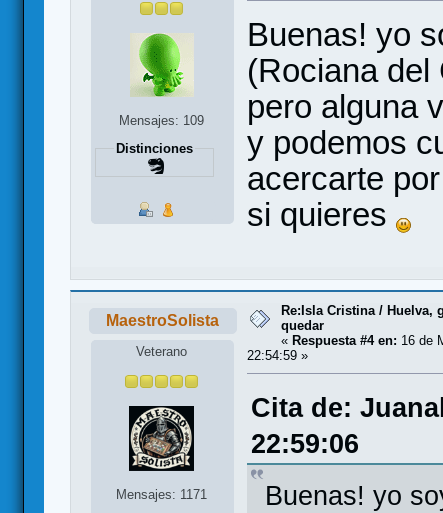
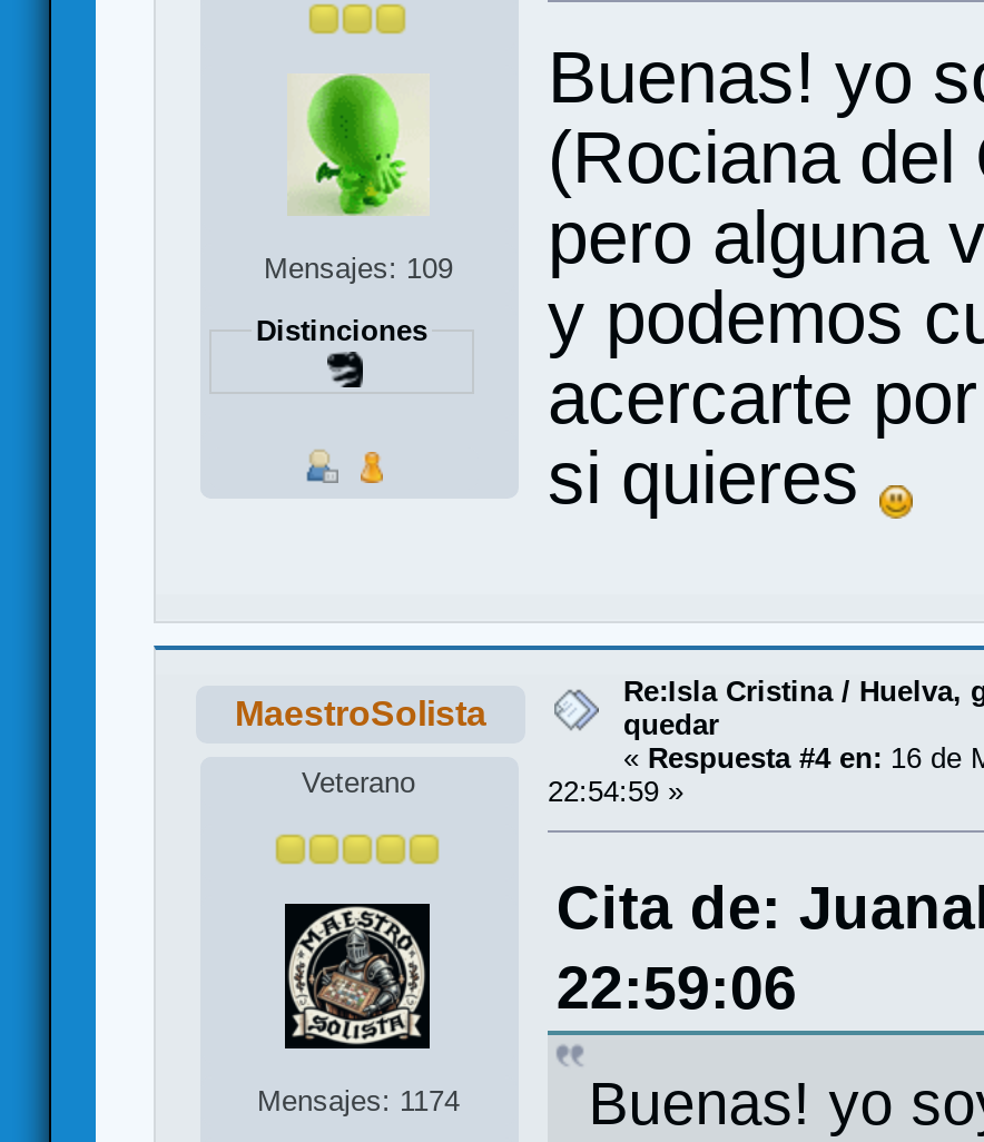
- Mensajes: 1171
+ Mensajes: 1174
